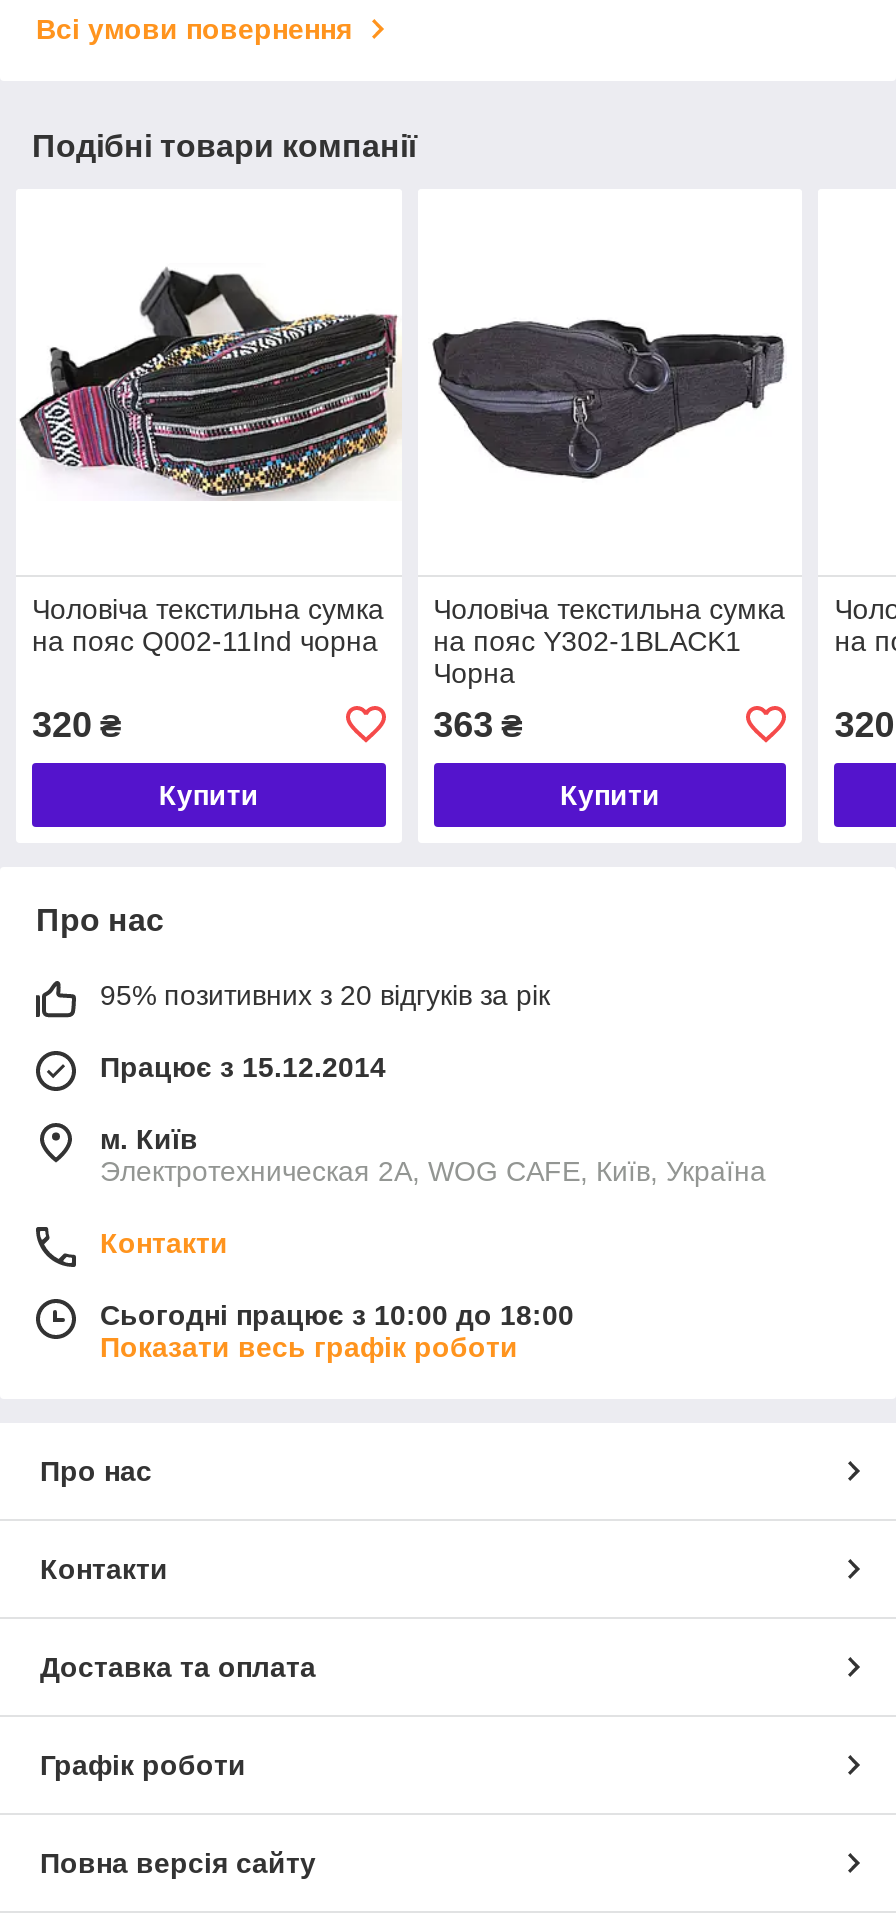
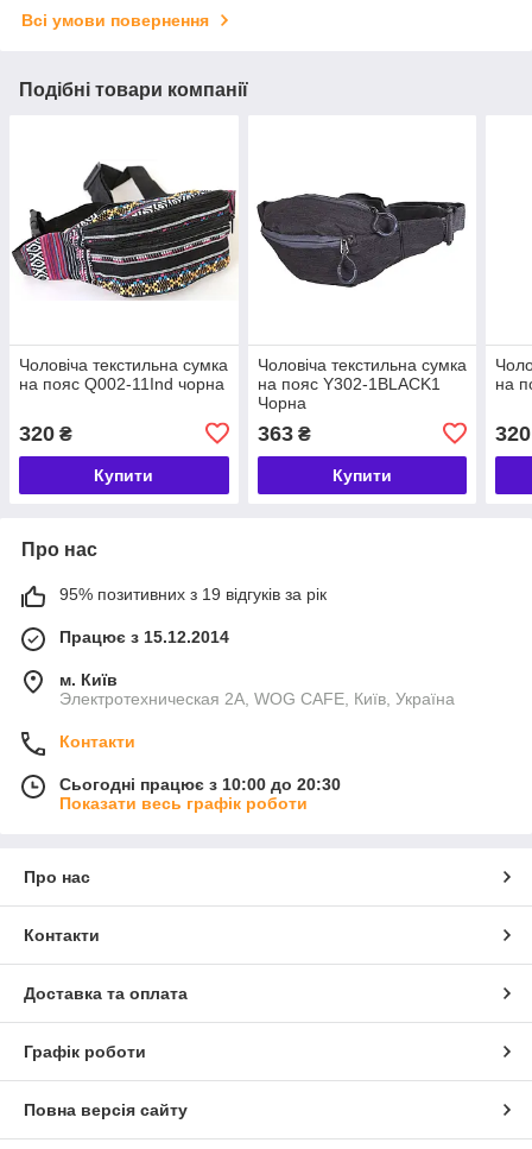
- 95% позитивних з 20 відгуків за рік
+ 95% позитивних з 19 відгуків за рік

- Сьогодні працює з 10:00 до 18:00
+ Сьогодні працює з 10:00 до 20:30
